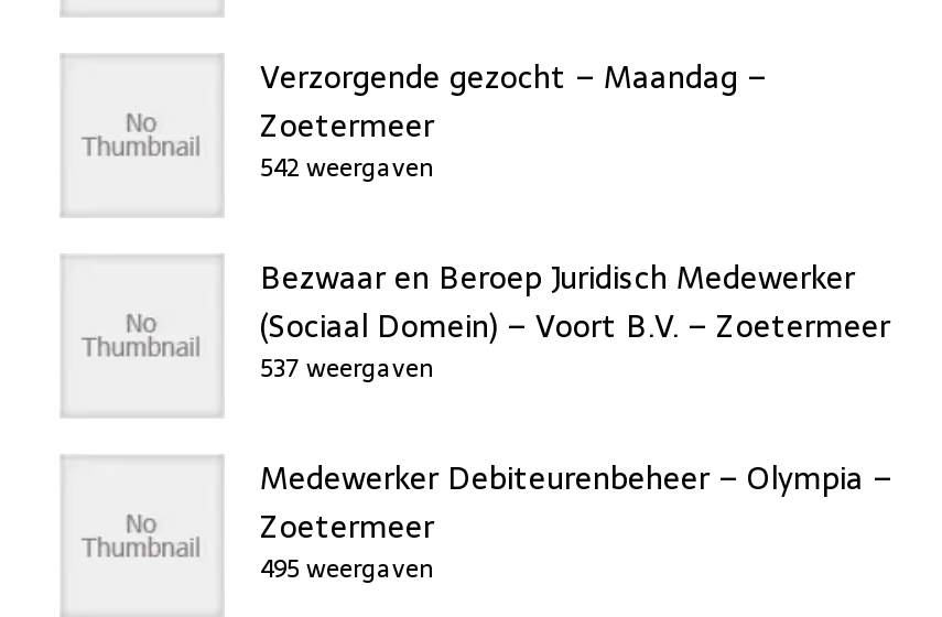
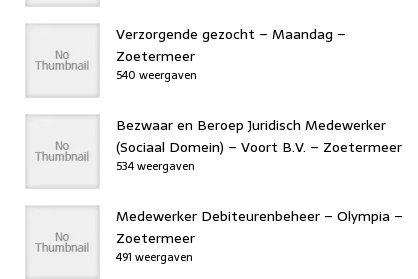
- 542 weergaven
+ 540 weergaven

- 537 weergaven
+ 534 weergaven

- 495 weergaven
+ 491 weergaven
